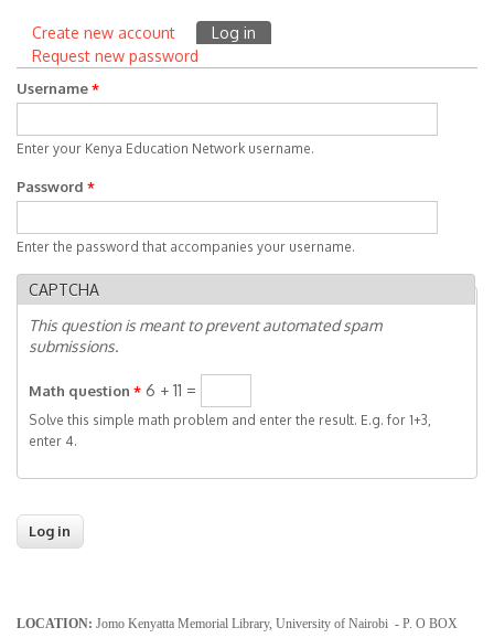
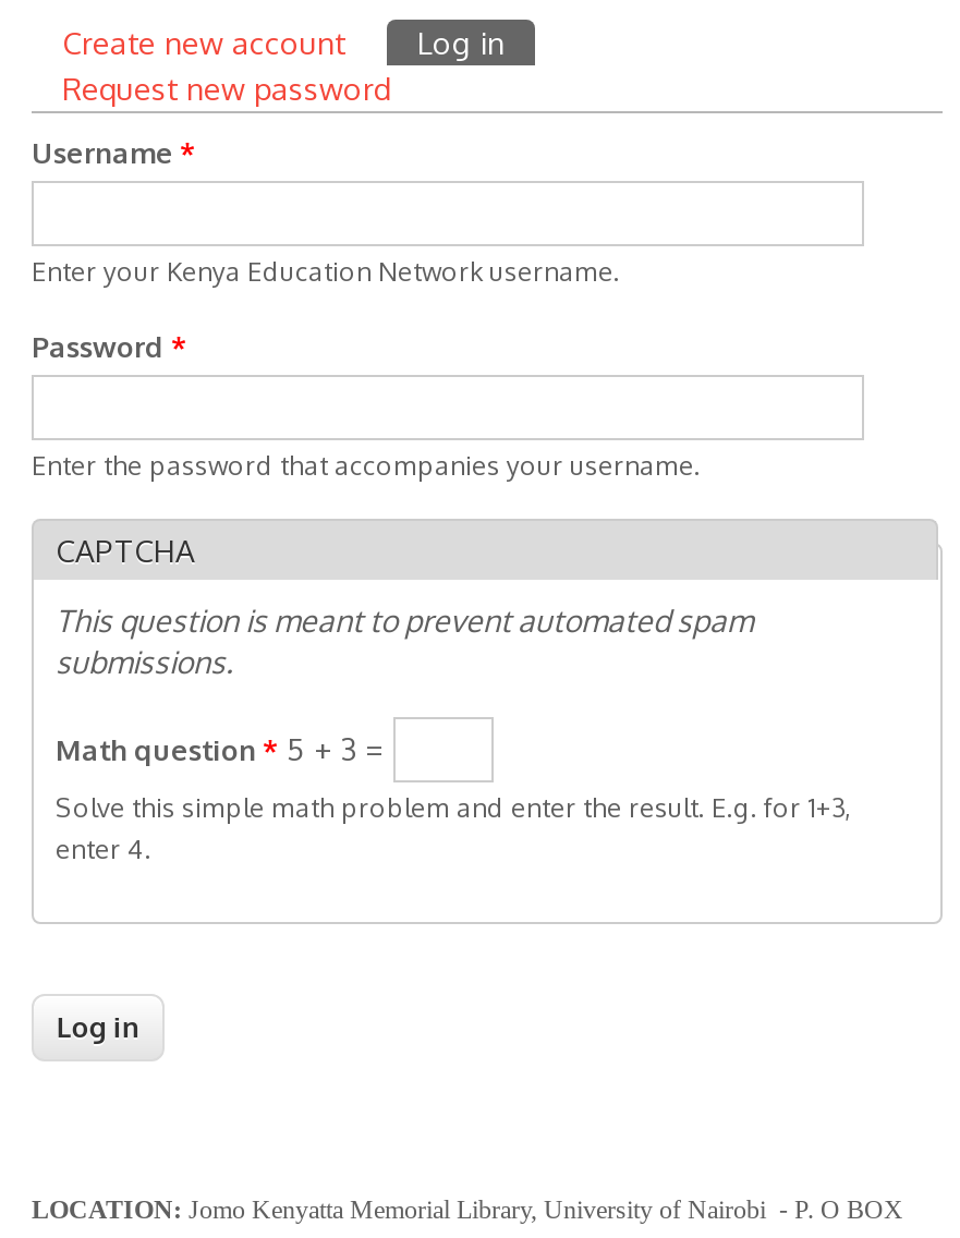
- Math question * 6 + 11 =
+ Math question * 5 + 3 =
